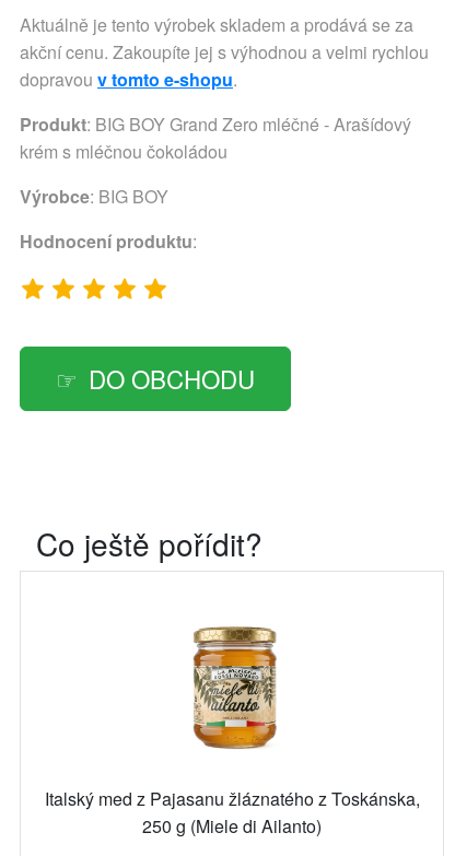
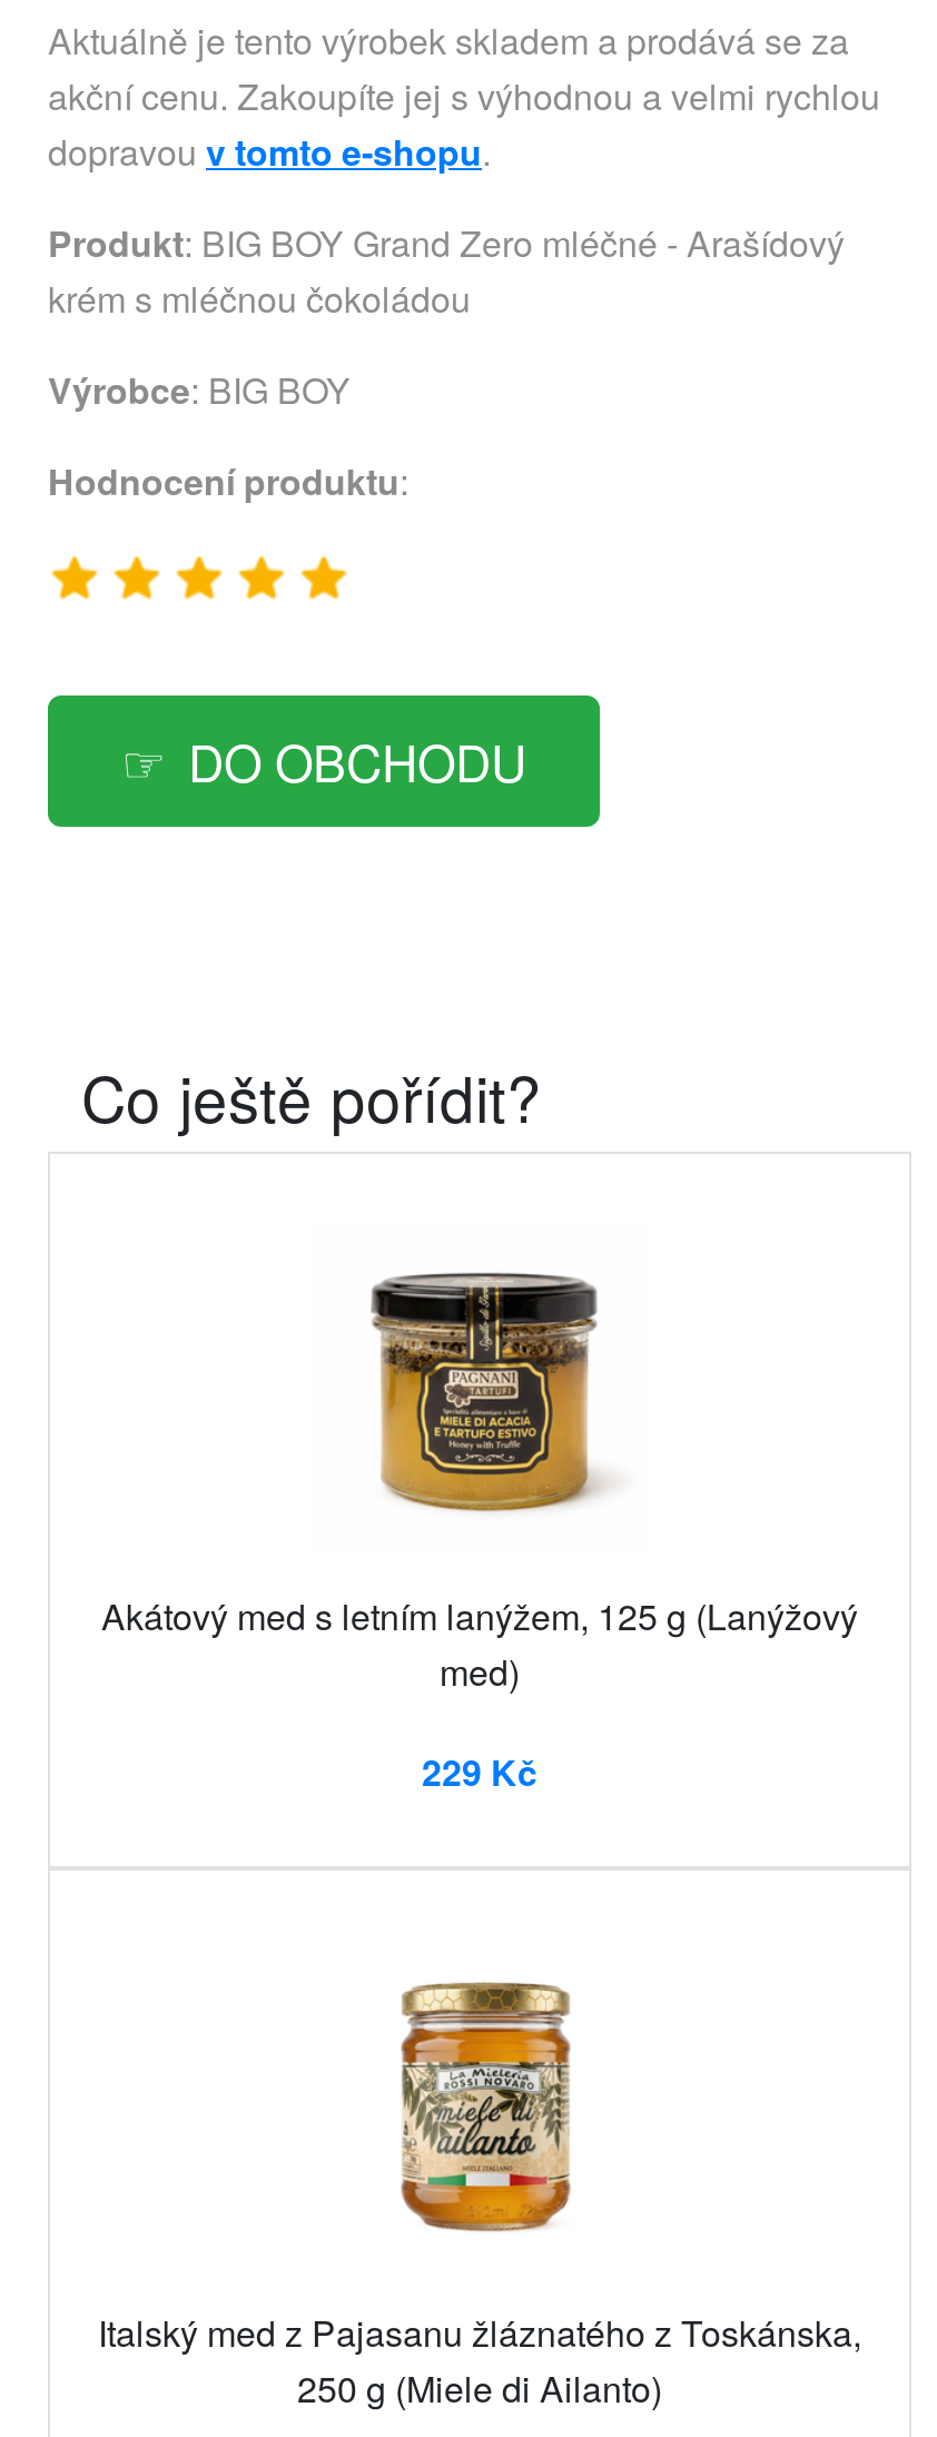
+ [image]
+ Akátový med s letním lanýžem, 125 g (Lanýžový
+ med)
+ 229 Kč
